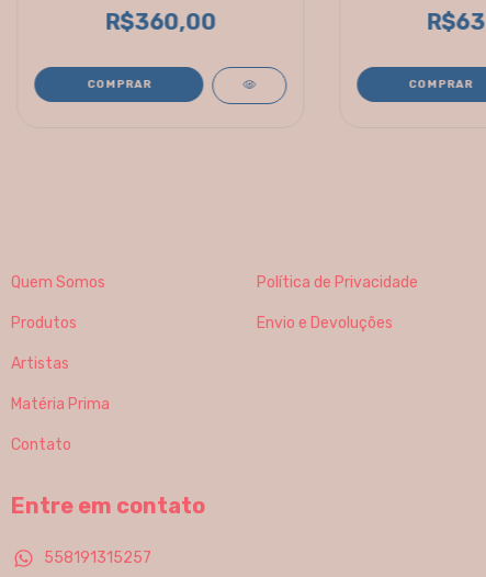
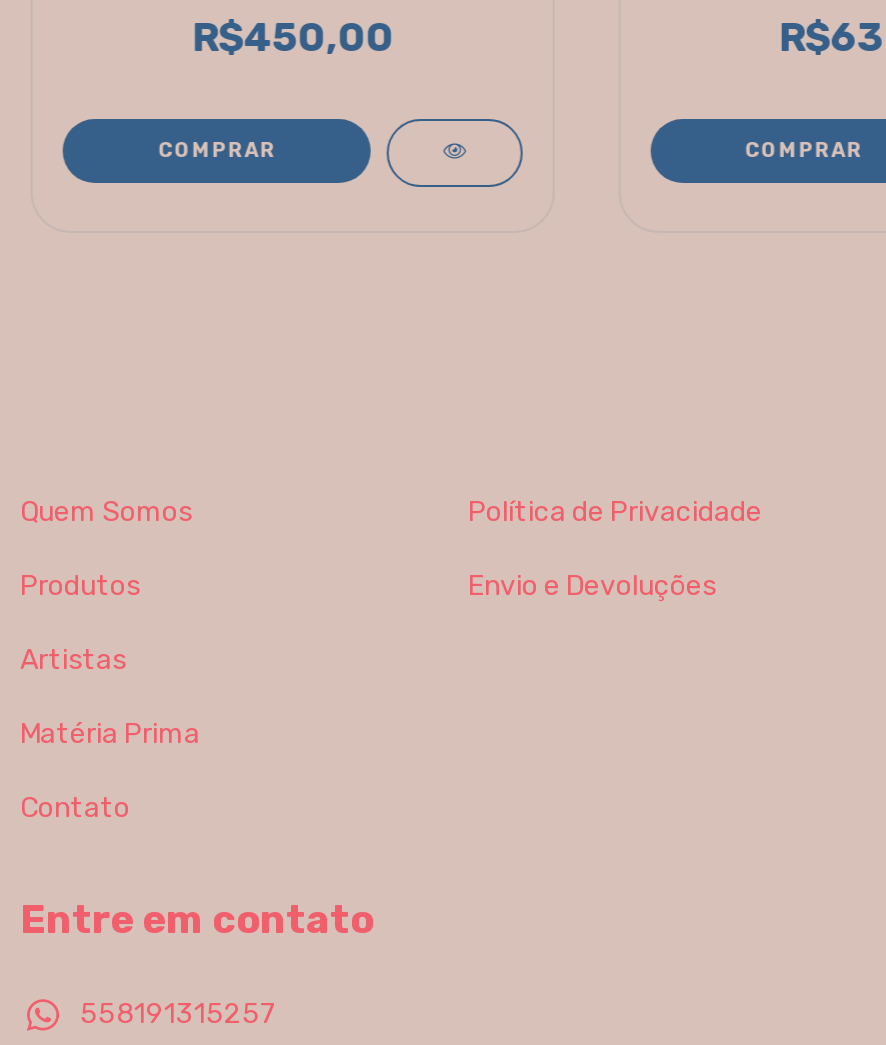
- R$360,00
+ R$450,00
